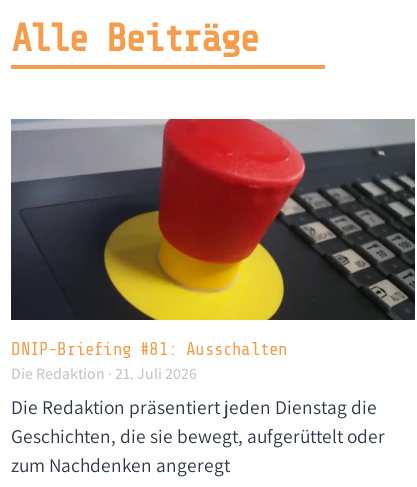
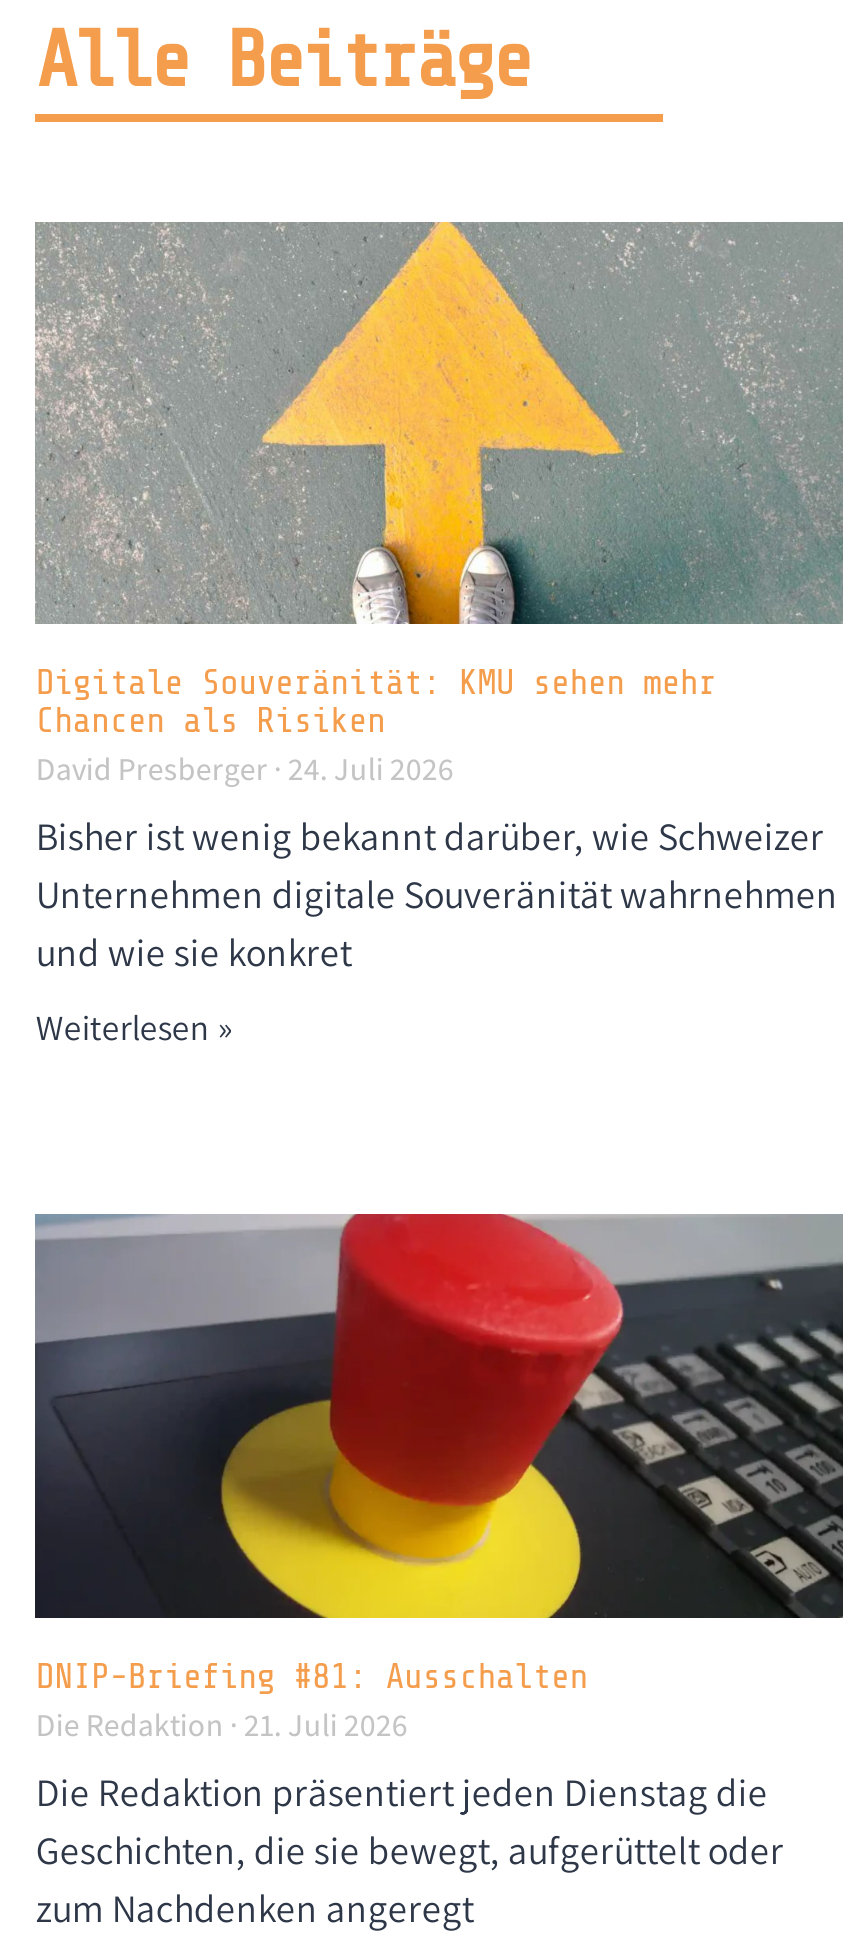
+ [image]
+ Digitale Souveränität: KMU sehen mehr
+ Chancen als Risiken
+ David Presberger 24. Juli 2026
+ Bisher ist wenig bekannt darüber, wie Schweizer
+ Unternehmen digitale Souveränität wahrnehmen
+ und wie sie konkret
+ Weiterlesen »
